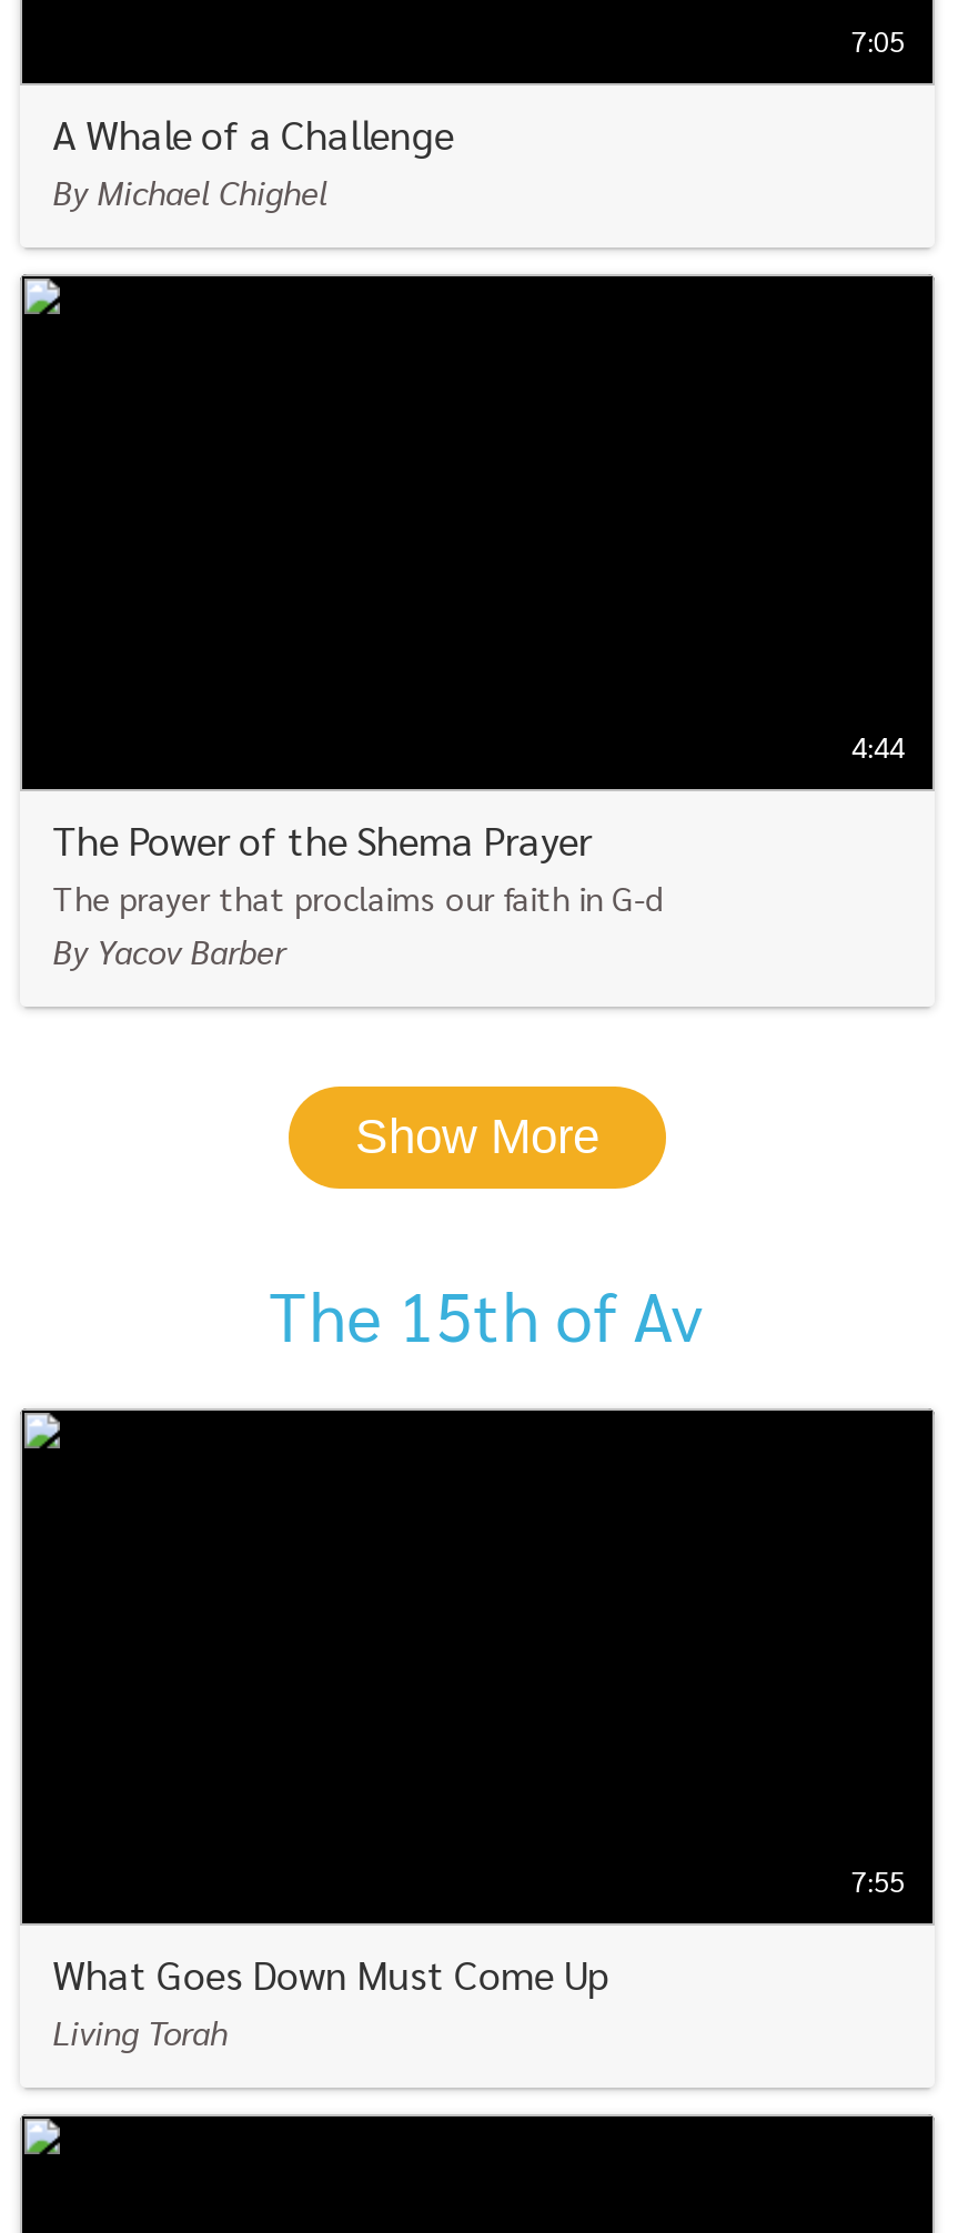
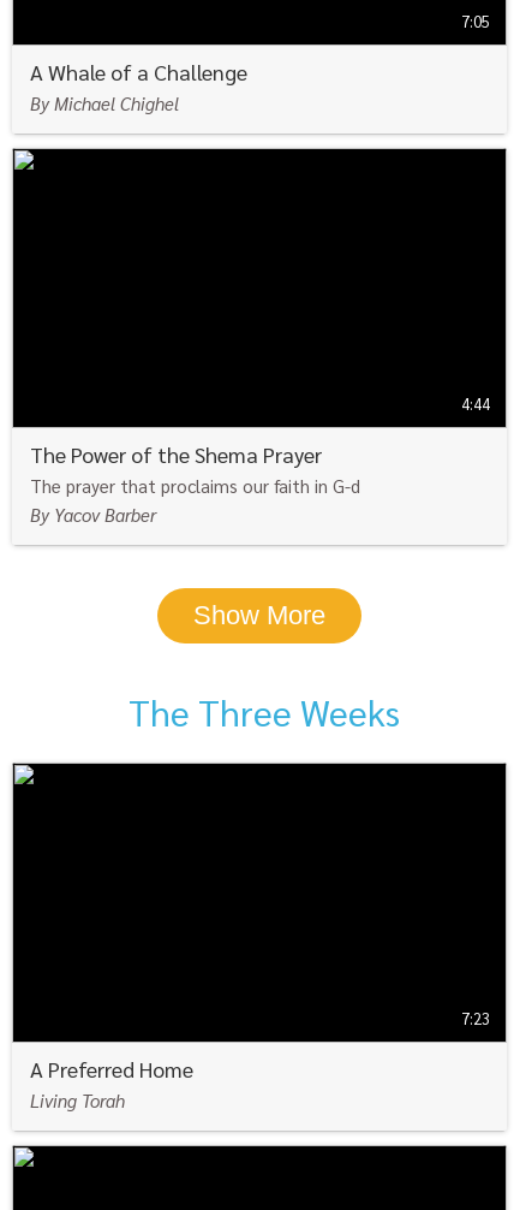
- The 15th of Av
+ The Three Weeks

- 7:55
+ 7:23

- What Goes Down Must Come Up
+ A Preferred Home
